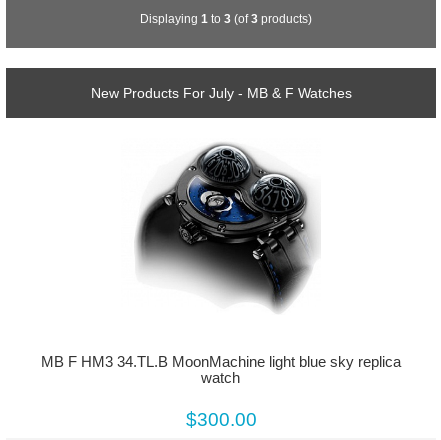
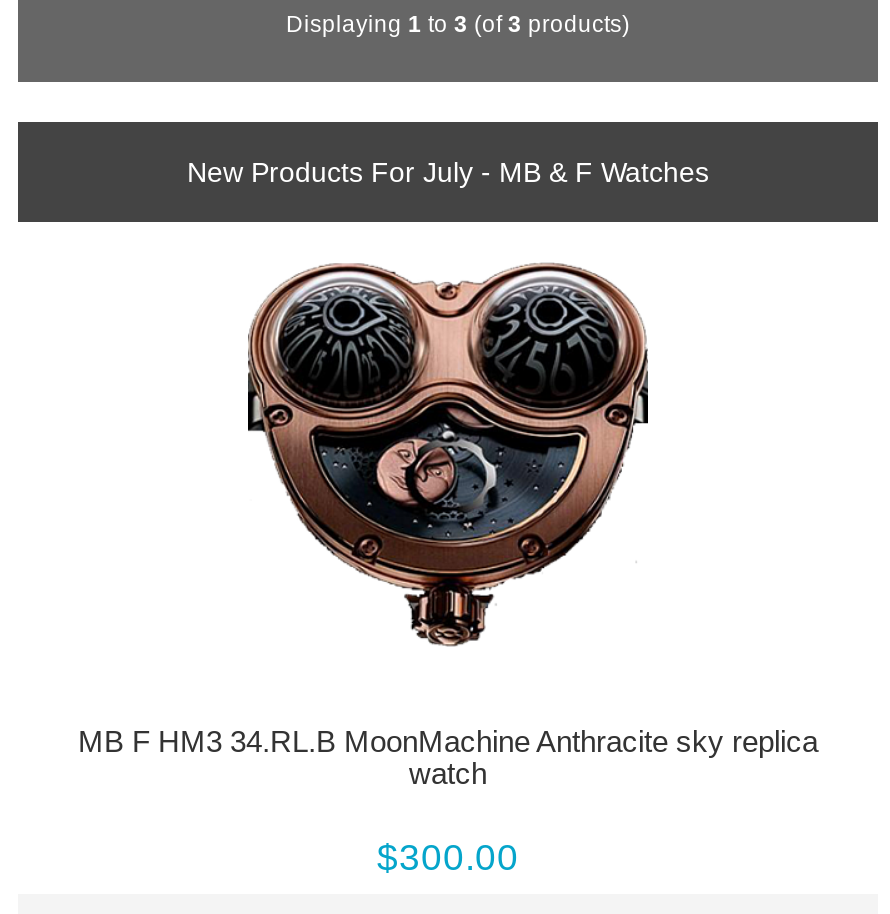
- [image]
- MB F HM3 34.TL.B MoonMachine light blue sky replica
+ [image]
+ MB F HM3 34.RL.B MoonMachine Anthracite sky replica
